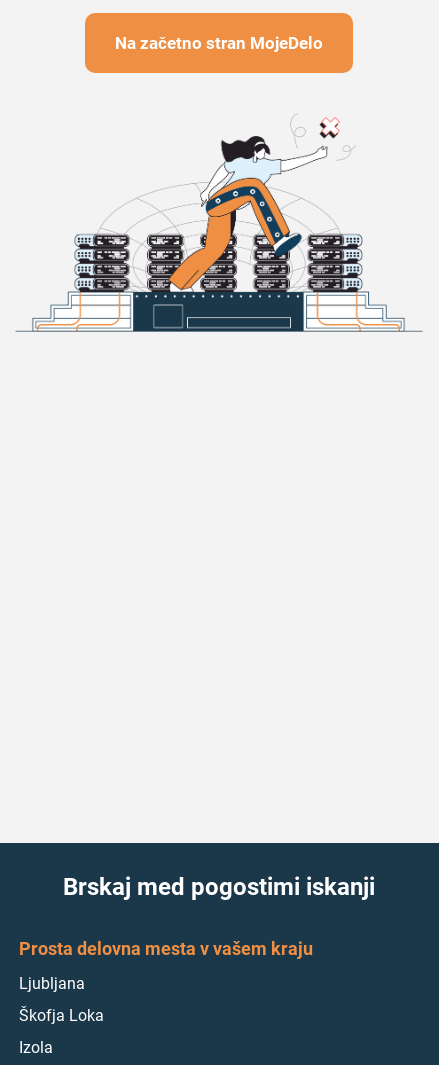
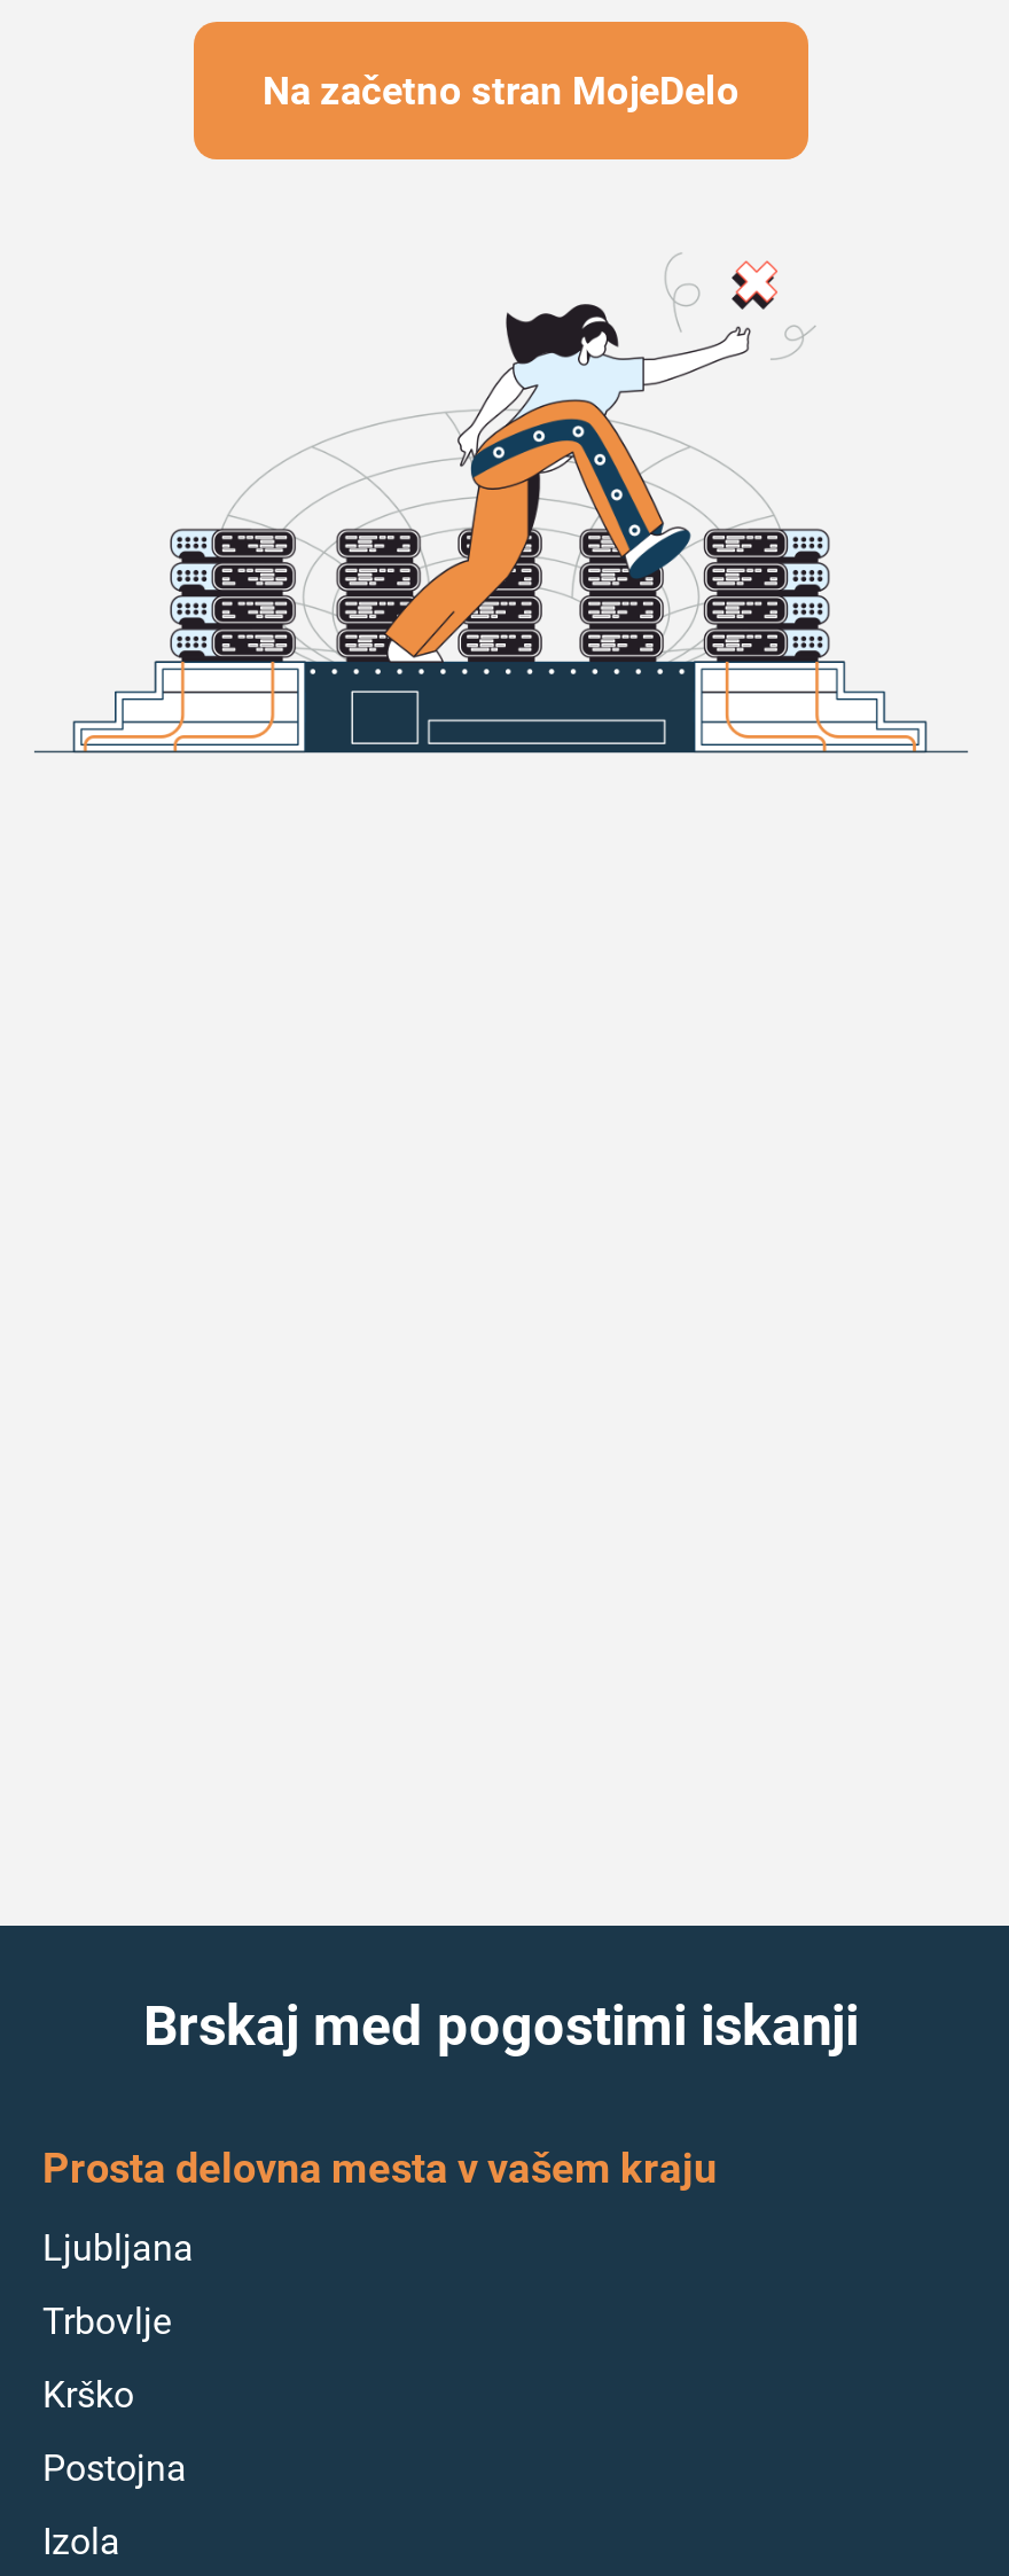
- Škofja Loka
+ Trbovlje
+ Krško
+ Postojna
